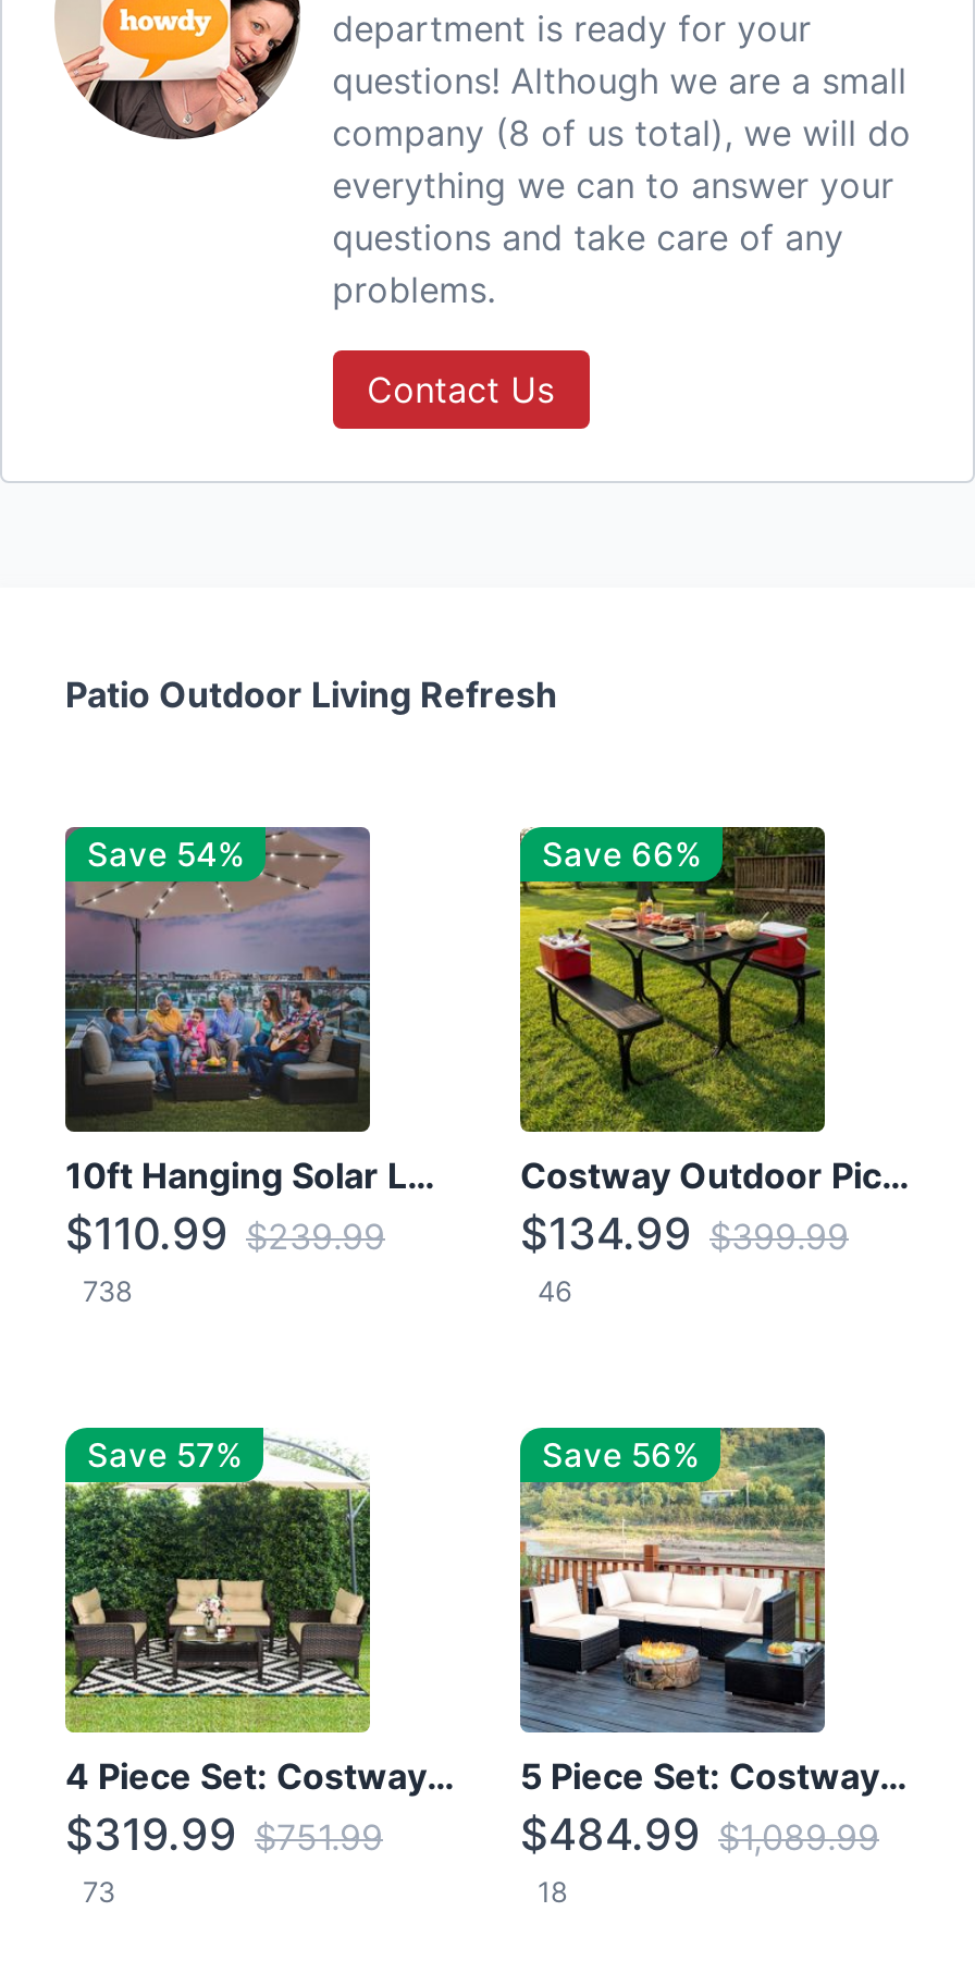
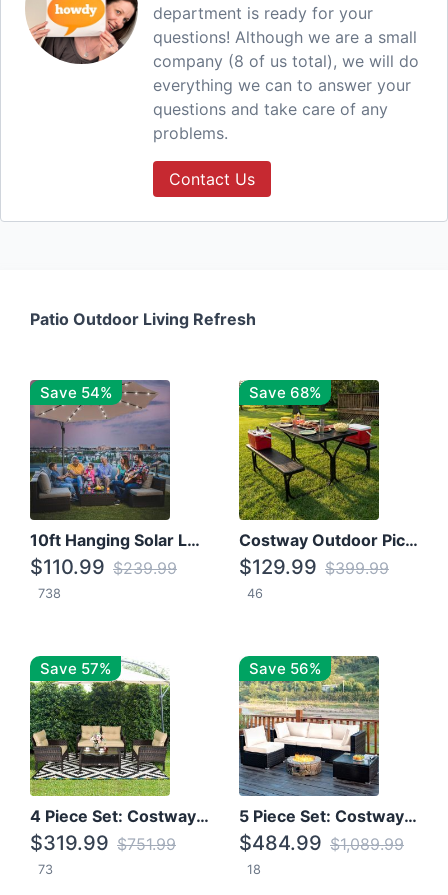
- Save 66%
+ Save 68%

- $134.99 $399.99
+ $129.99 $399.99
